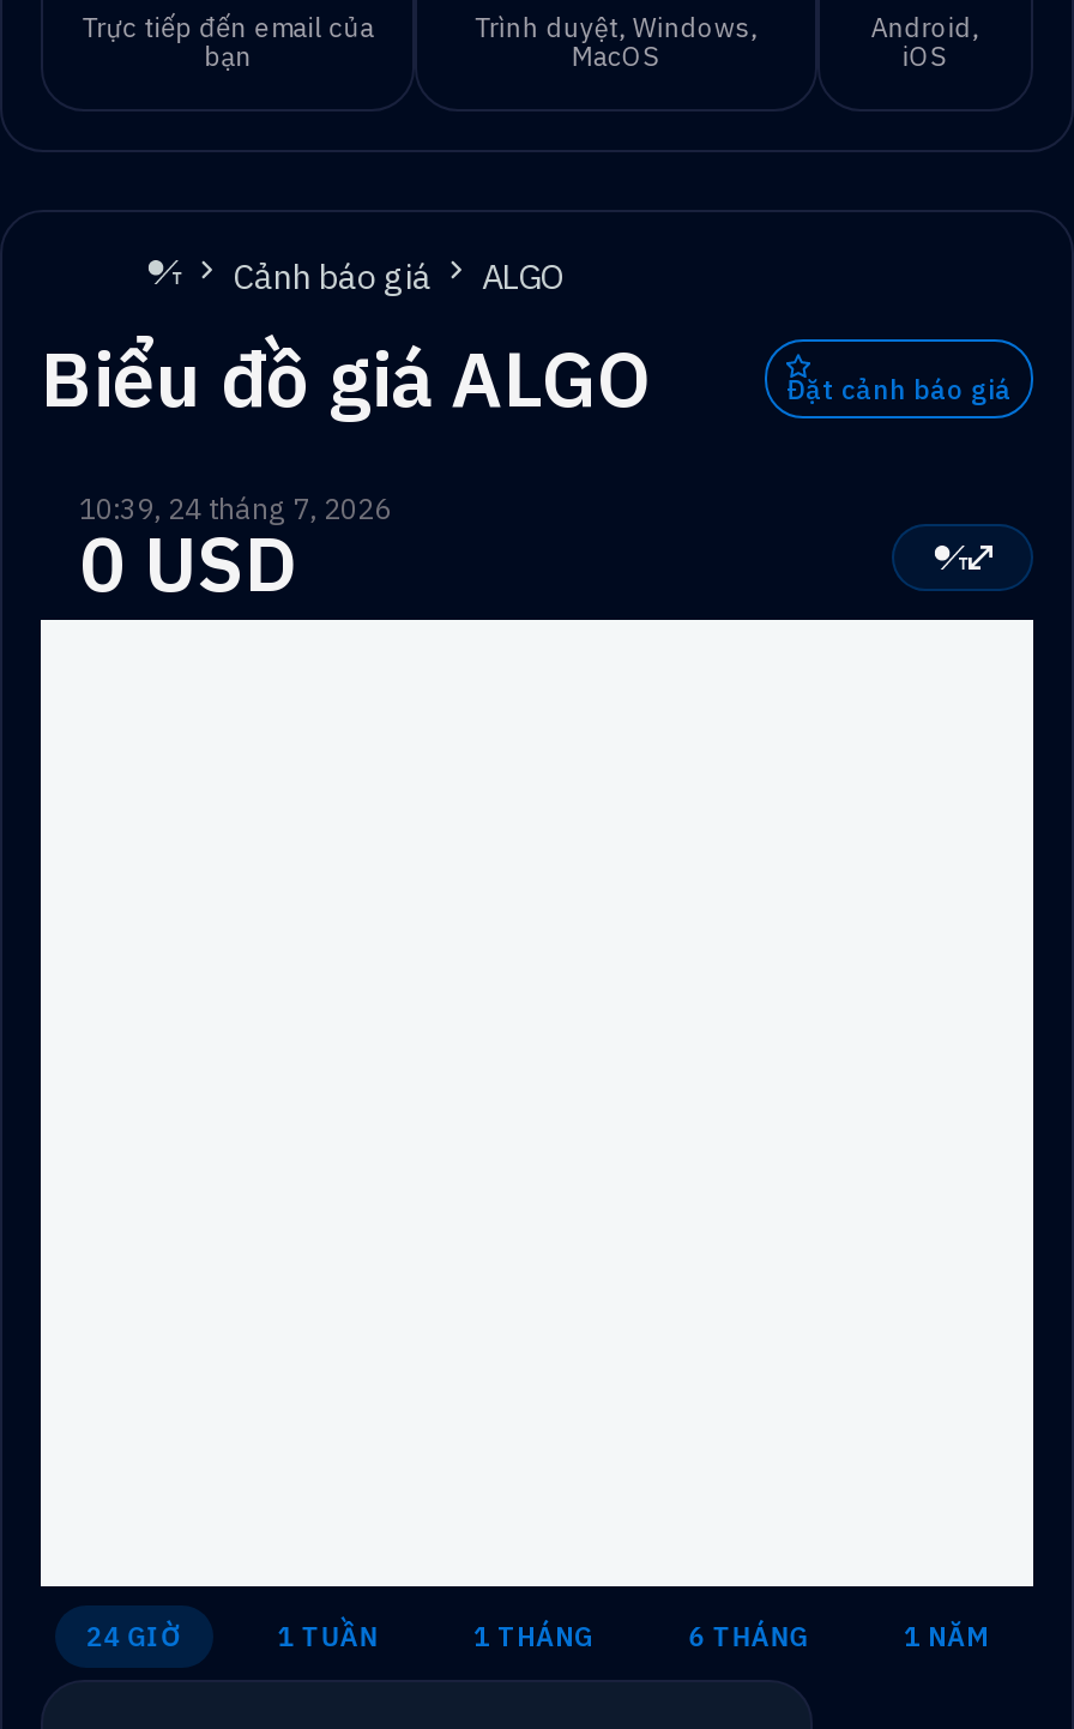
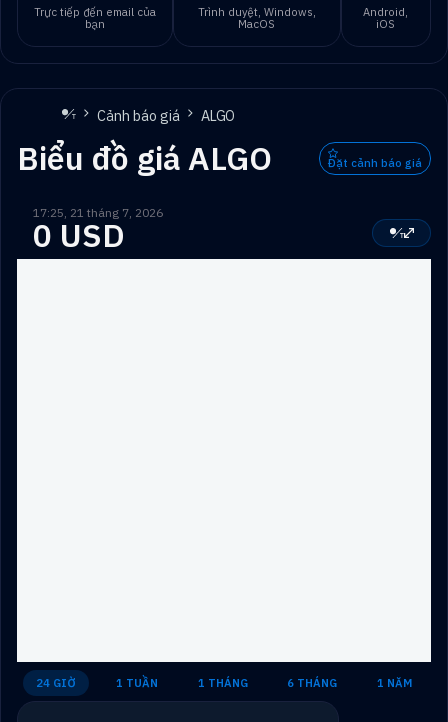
- 10:39, 24 tháng 7, 2026
+ 17:25, 21 tháng 7, 2026
